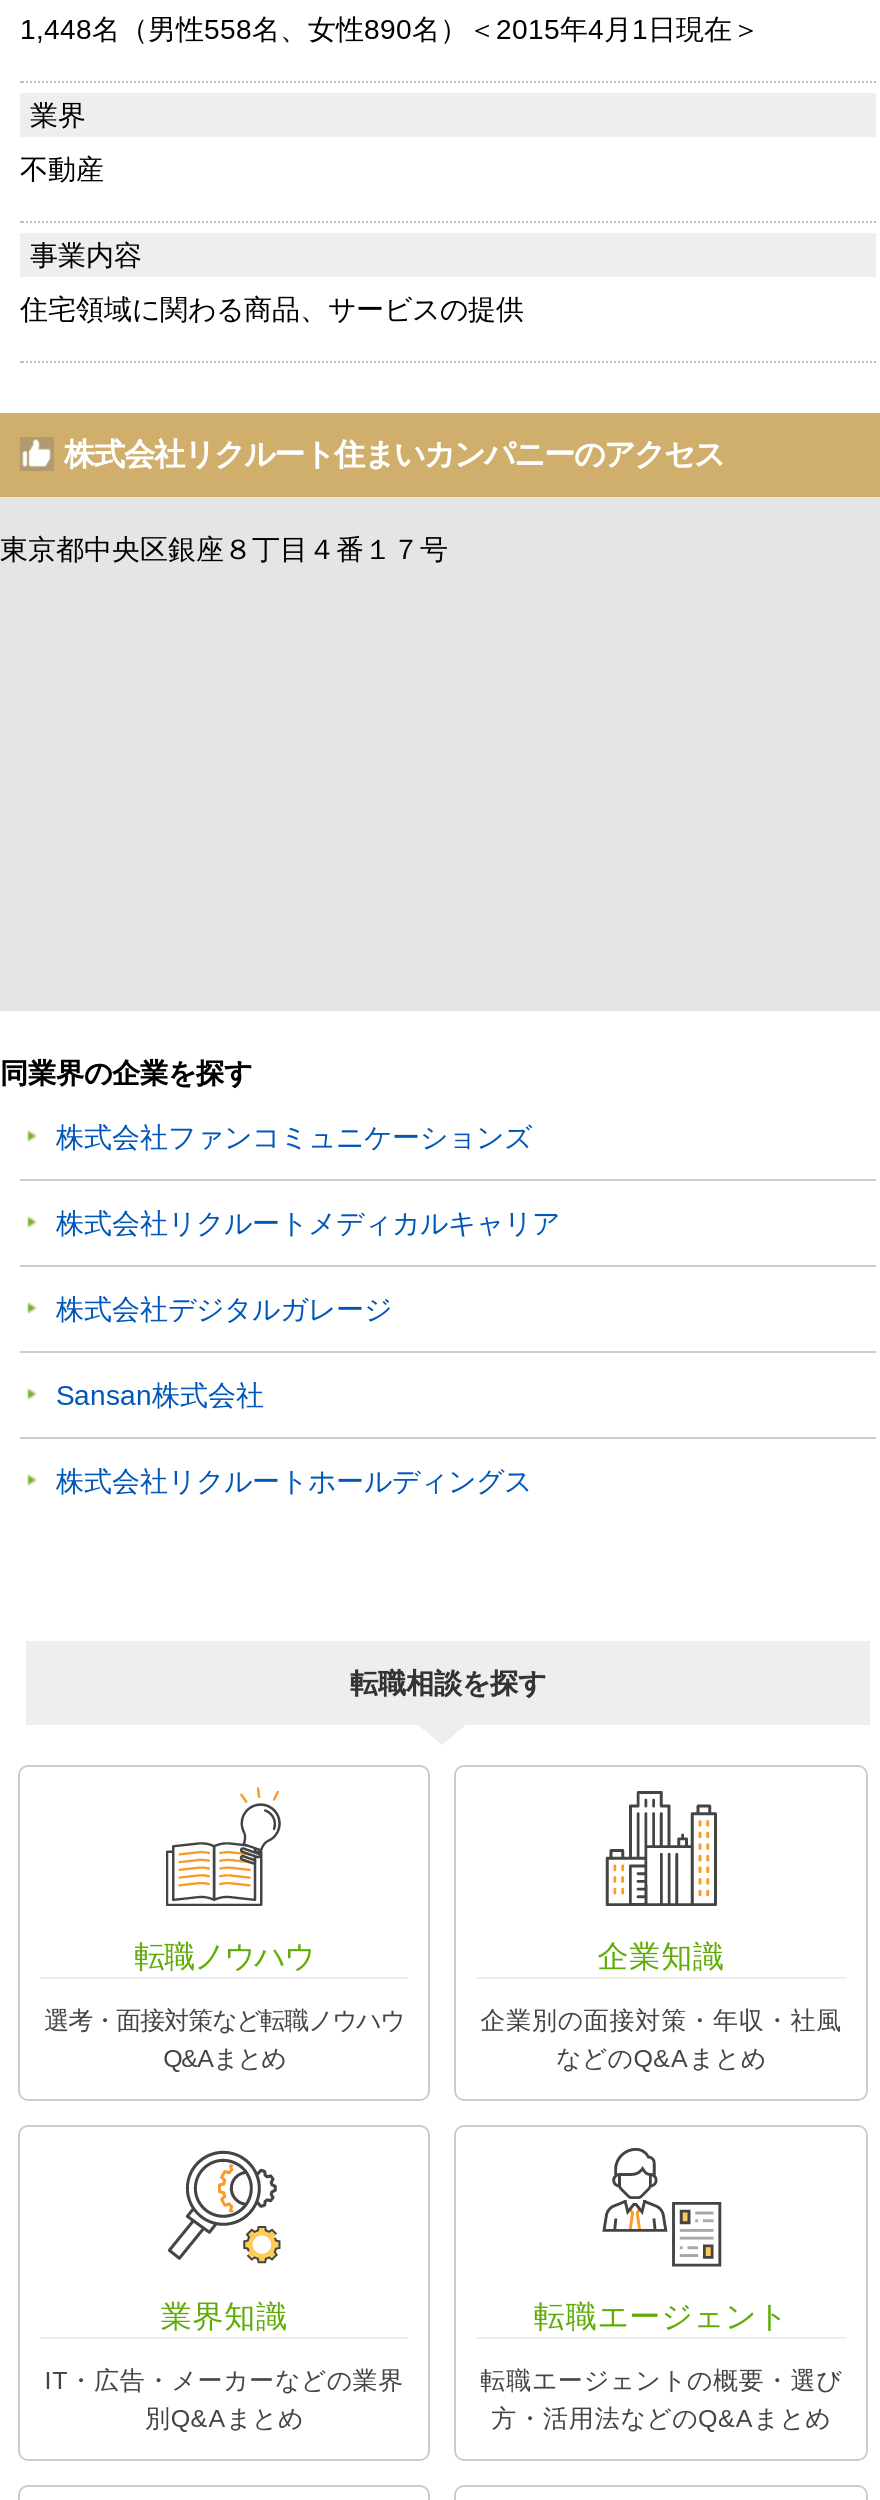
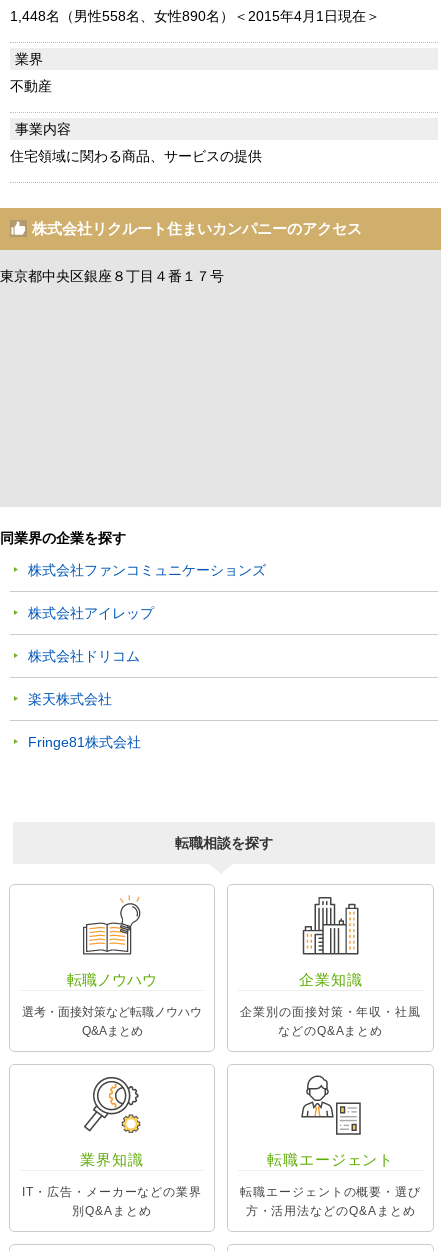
- 株式会社リクルートメディカルキャリア
+ 株式会社アイレップ

- 株式会社デジタルガレージ
+ 株式会社ドリコム

- Sansan株式会社
+ 楽天株式会社

- 株式会社リクルートホールディングス
+ Fringe81株式会社
